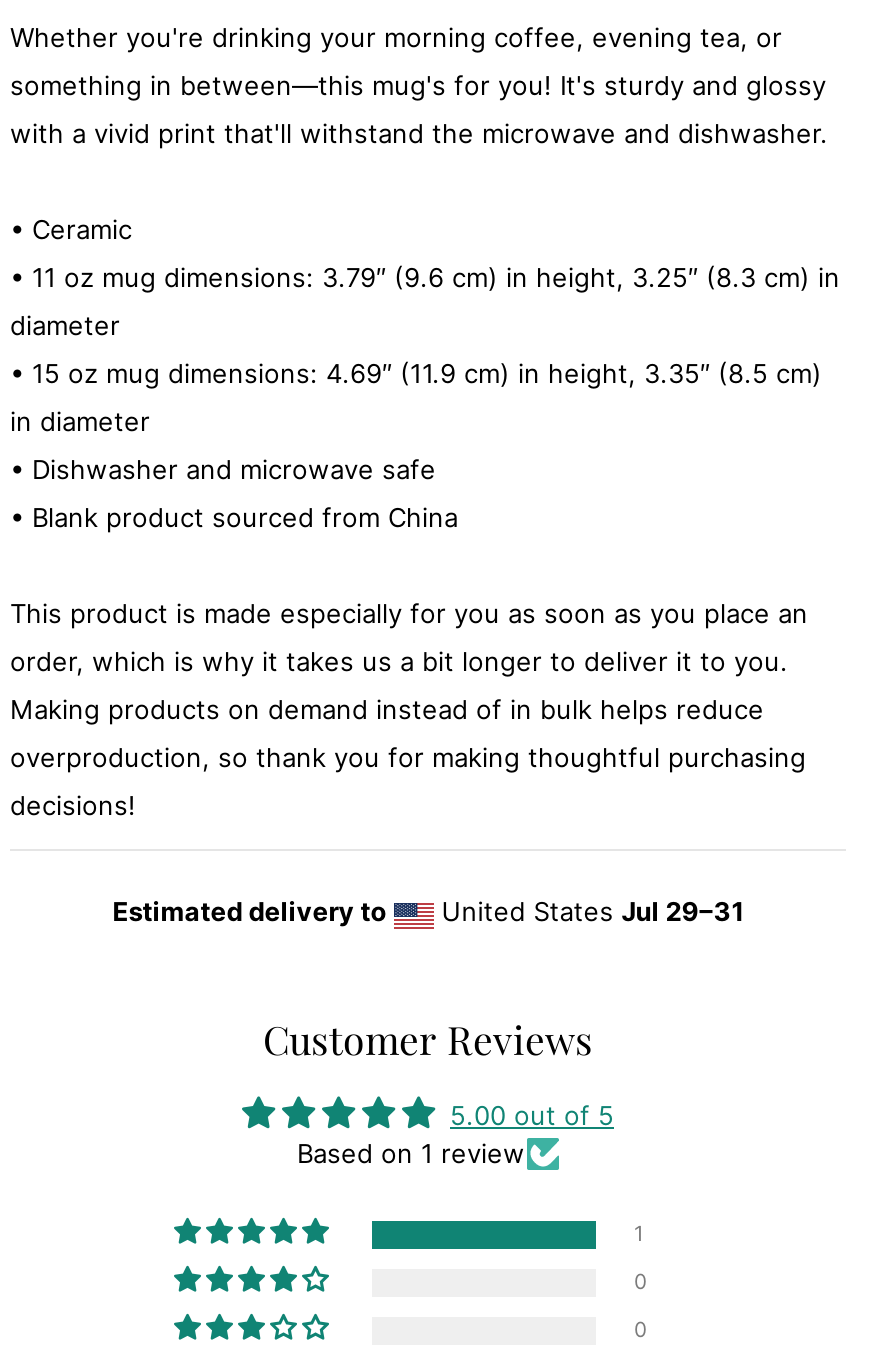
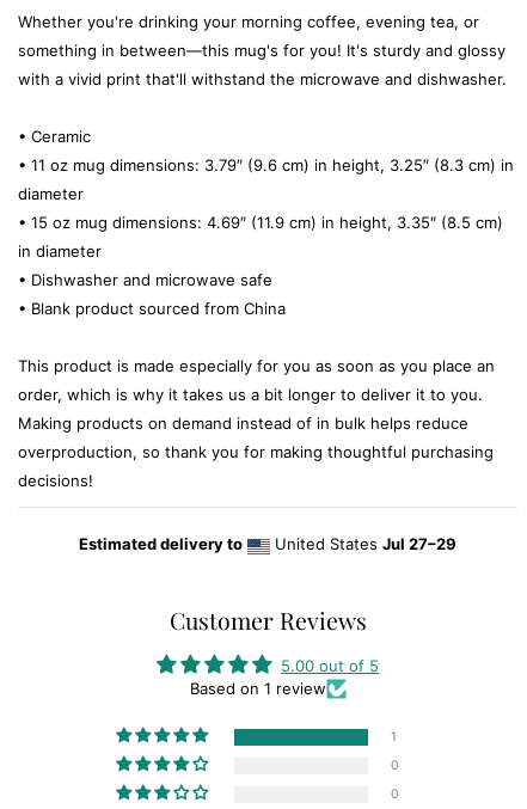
- United States Jul 29–31
+ United States Jul 27–29
